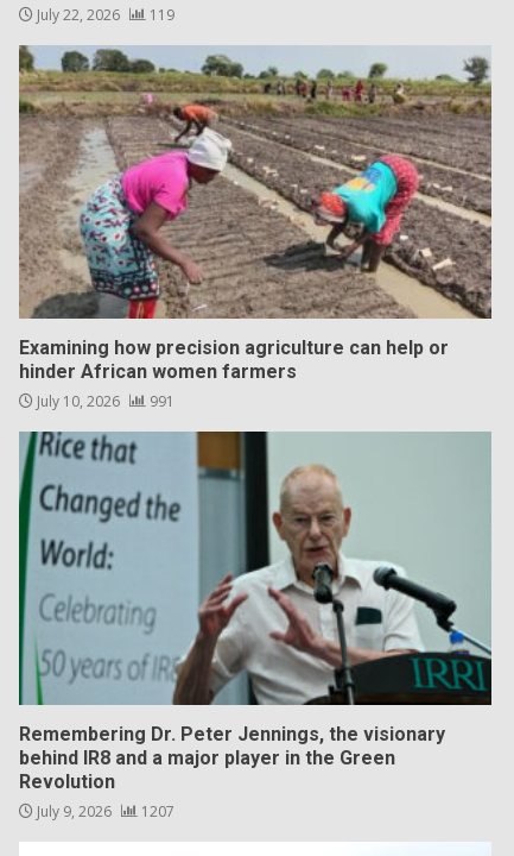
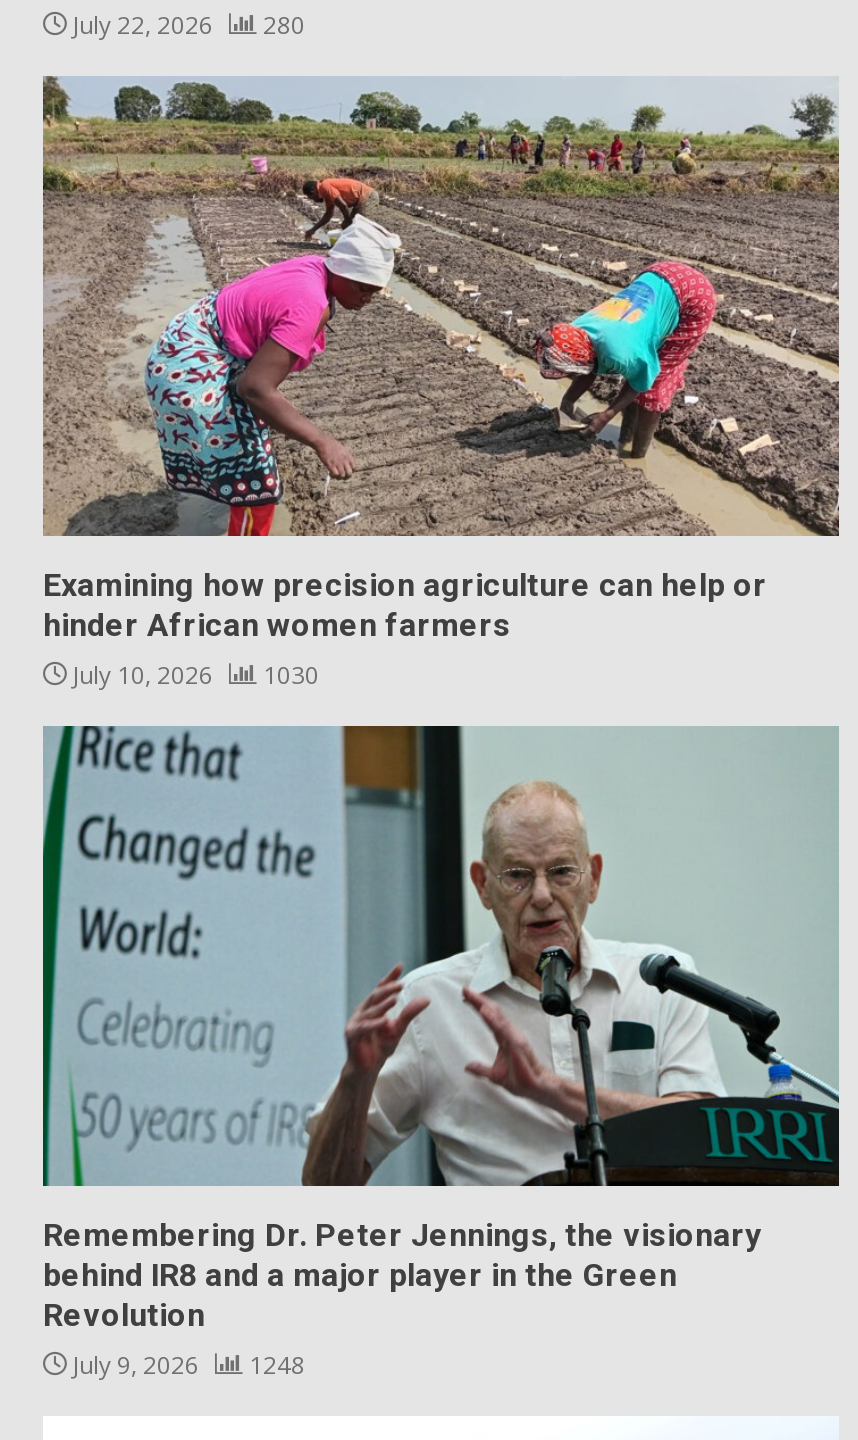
- July 22, 2026 119
+ July 22, 2026 280

- July 10, 2026 991
+ July 10, 2026 1030

- July 9, 2026 1207
+ July 9, 2026 1248
